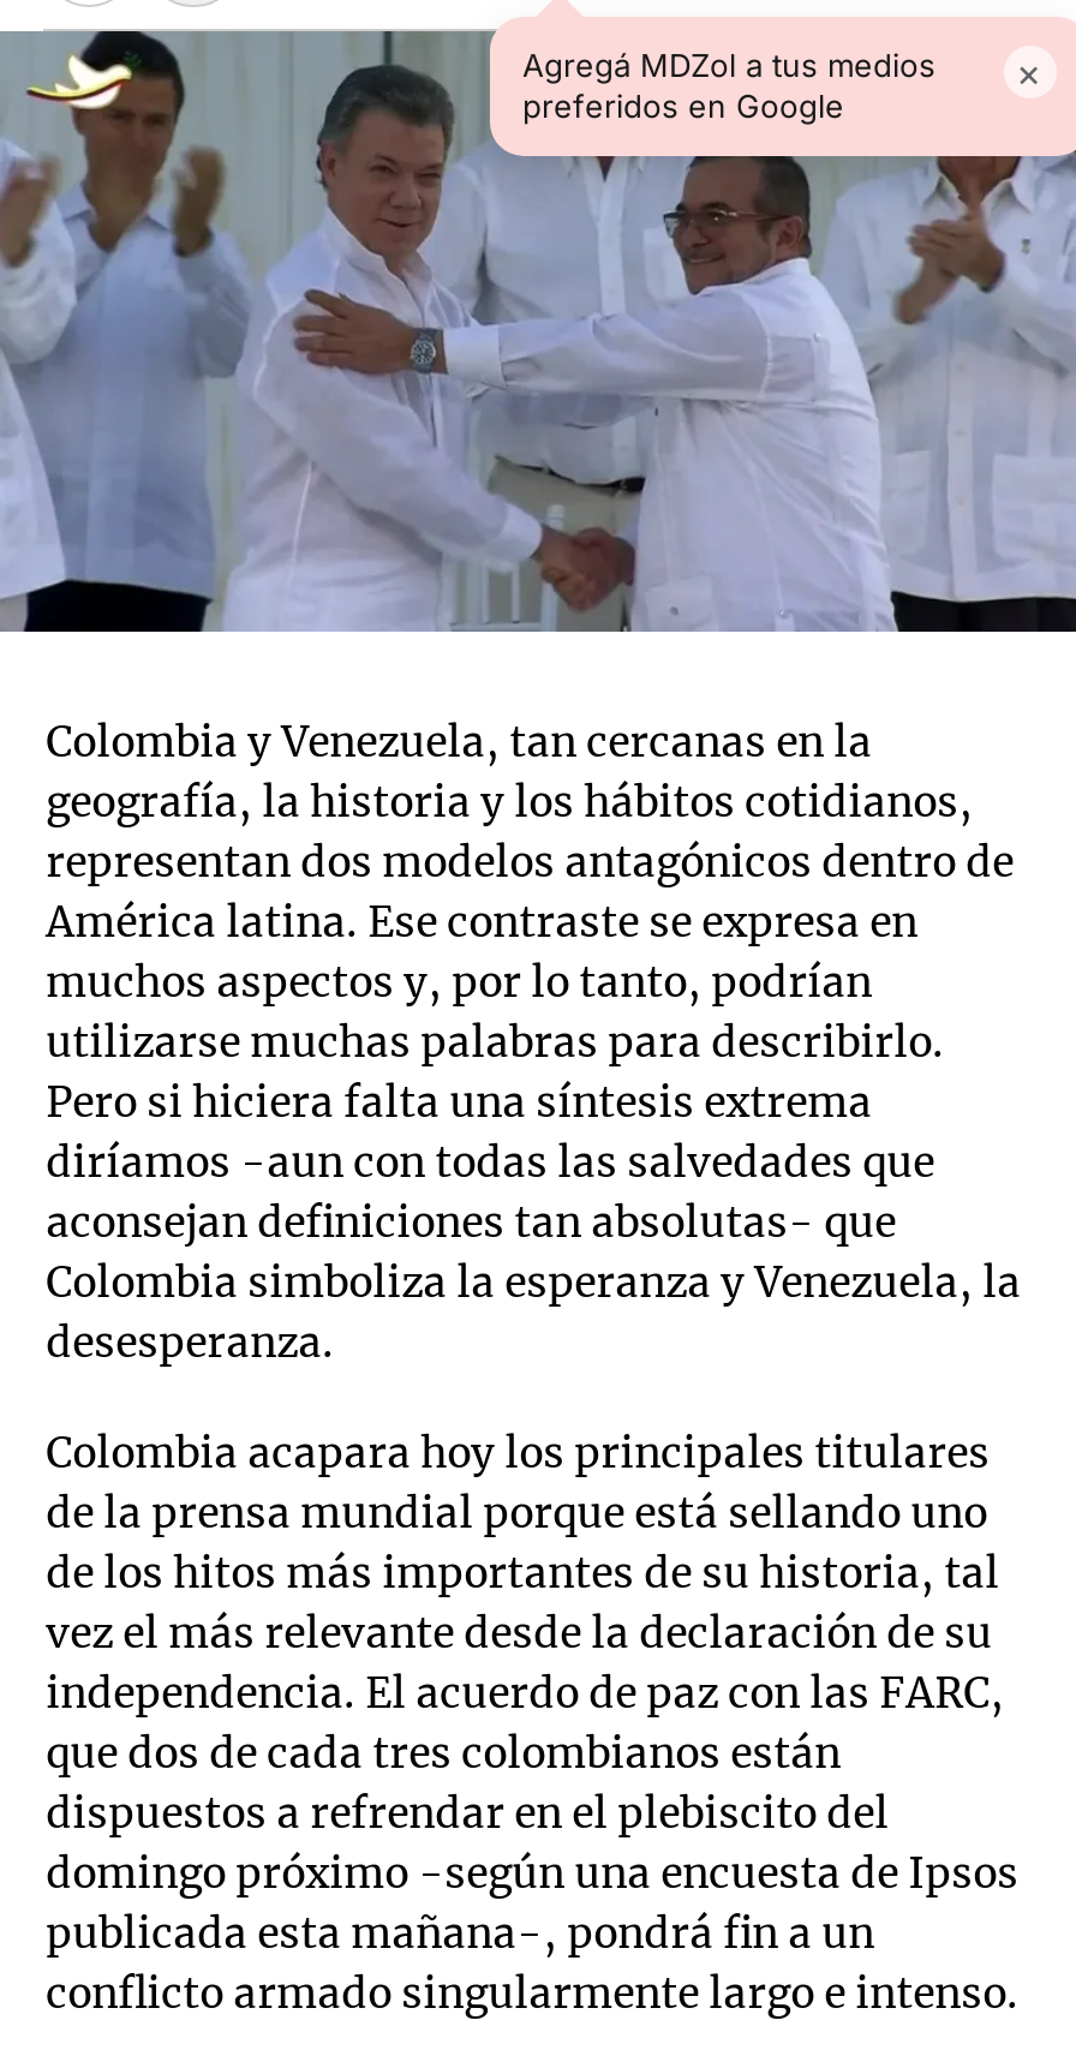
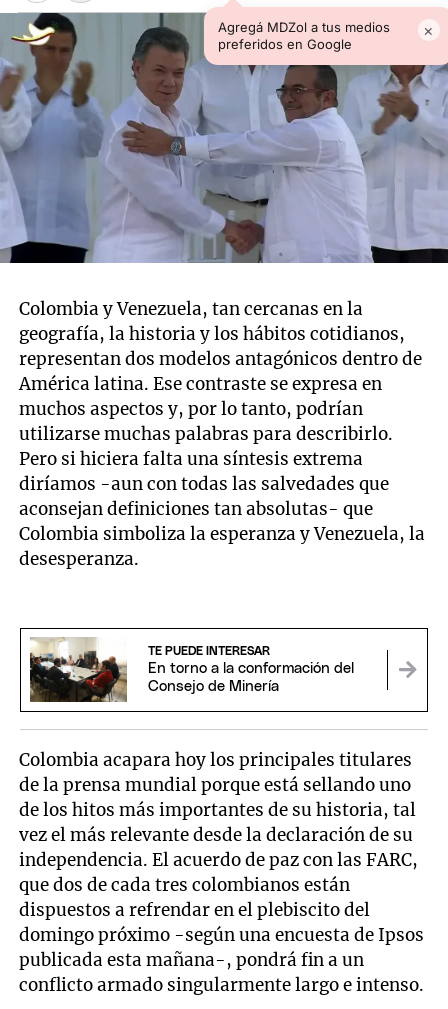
+ [image]
+ TE PUEDE INTERESAR
+ En torno a la conformación del
+ Consejo de Minería
